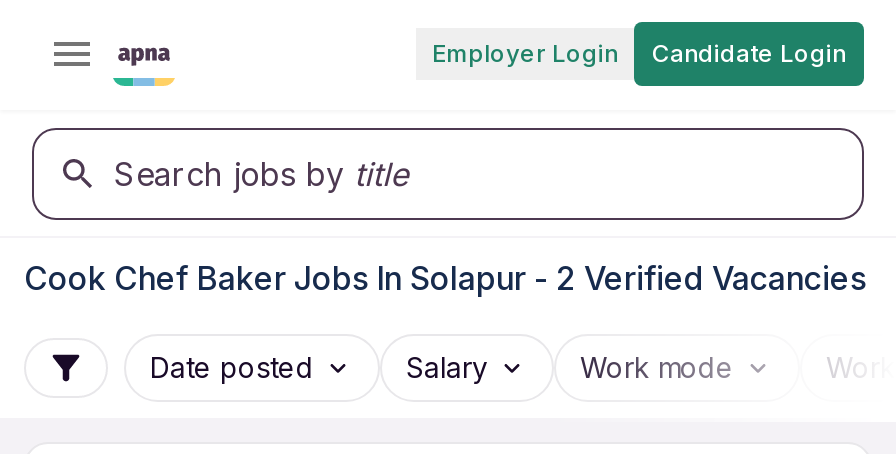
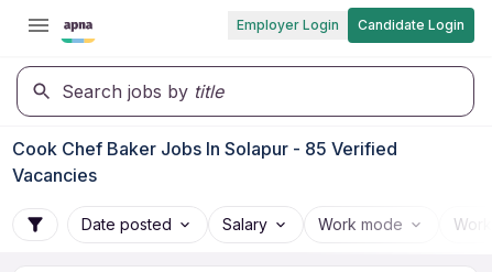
- Cook Chef Baker Jobs In Solapur - 2 Verified Vacancies
+ Cook Chef Baker Jobs In Solapur - 85 Verified
+ Vacancies
